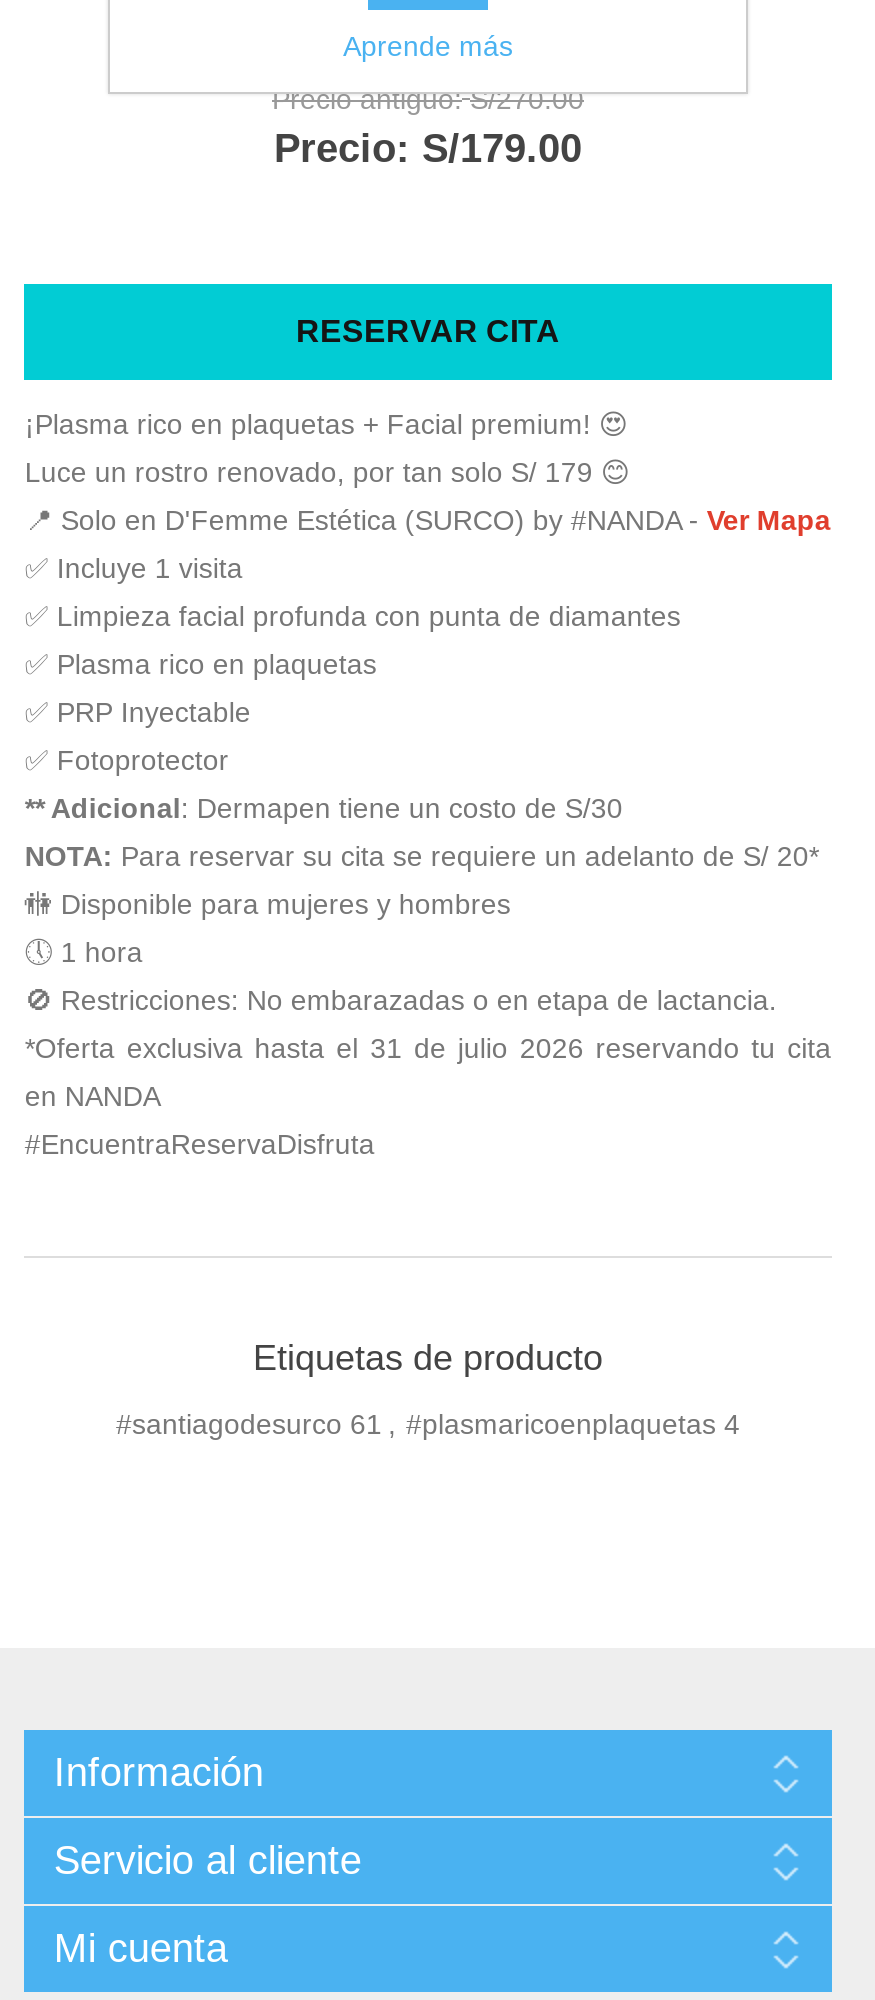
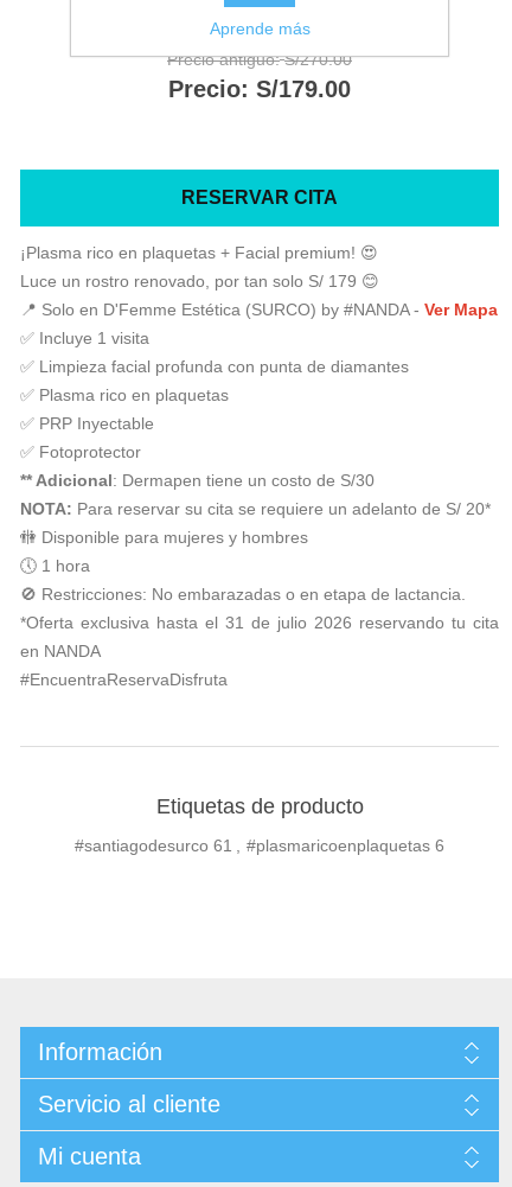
- #santiagodesurco 61 , #plasmaricoenplaquetas 4
+ #santiagodesurco 61 , #plasmaricoenplaquetas 6
